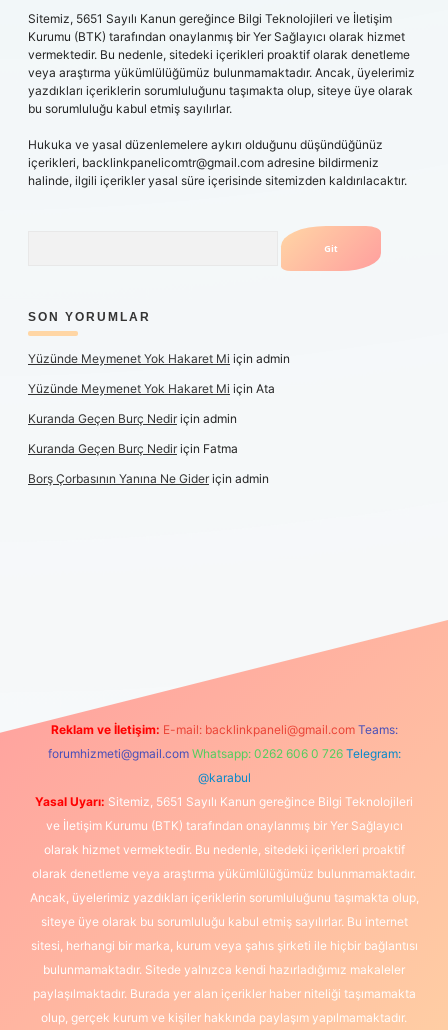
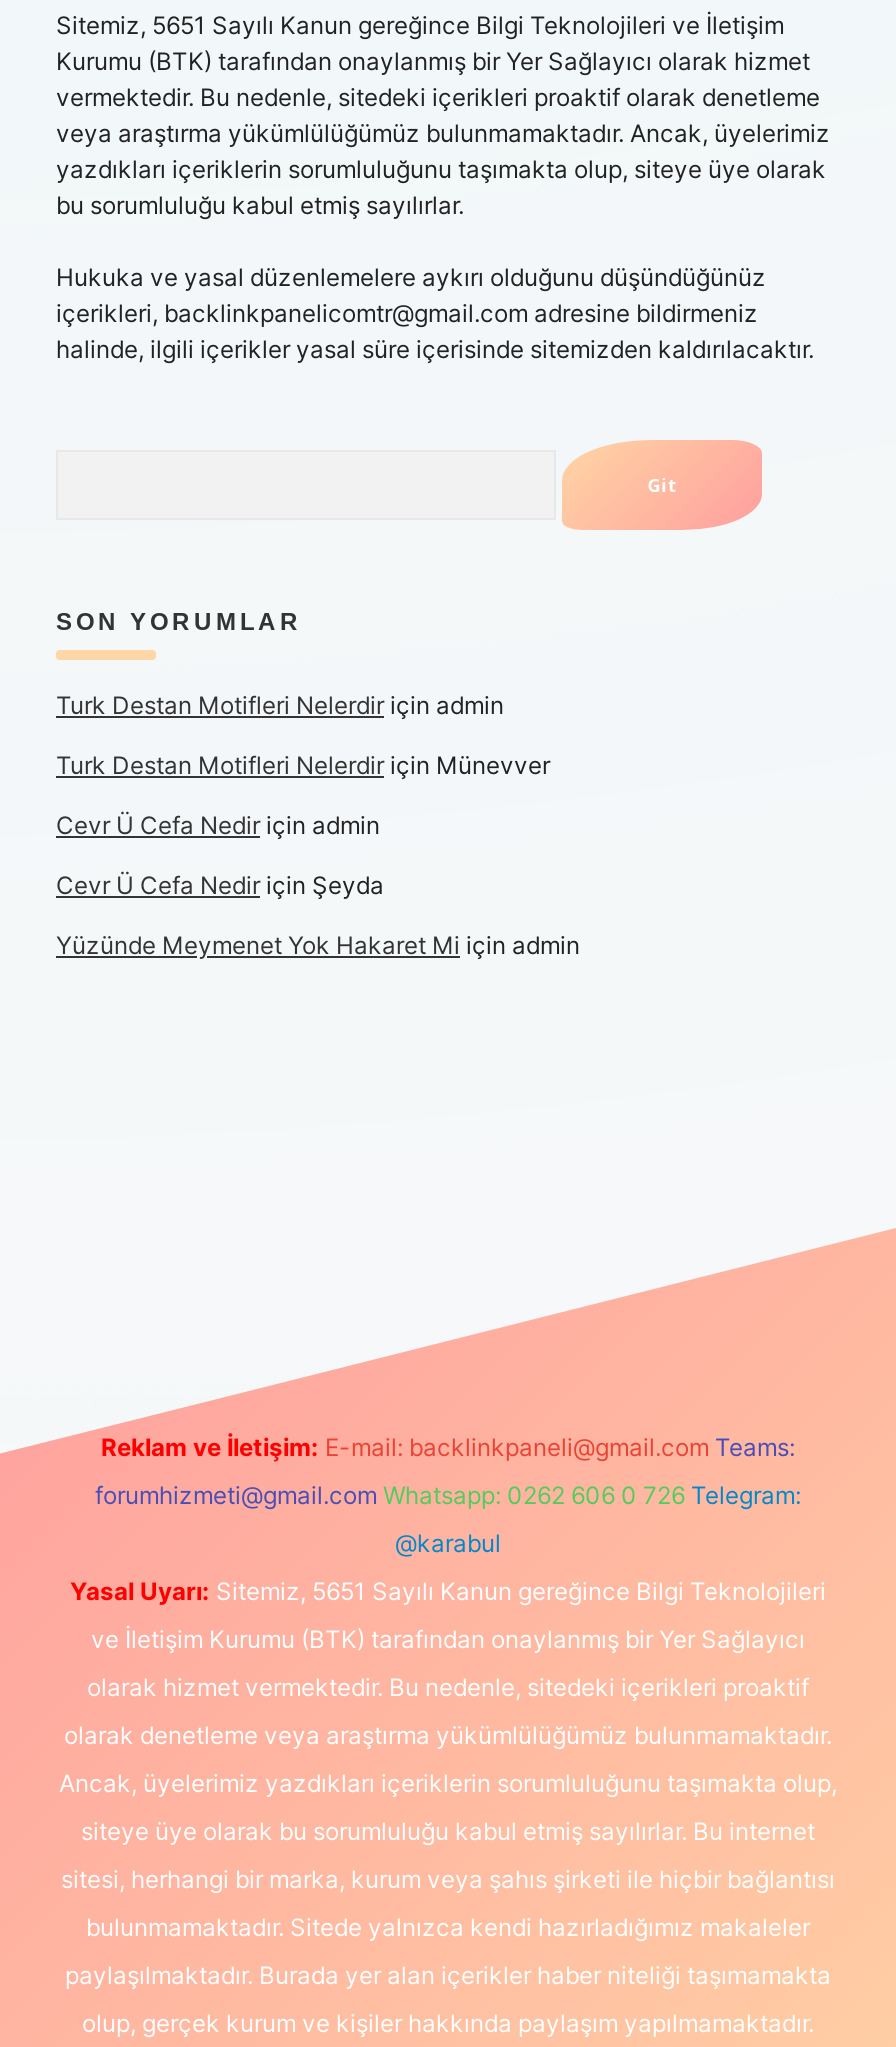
+ Turk Destan Motifleri Nelerdir için admin
+ Turk Destan Motifleri Nelerdir için Münevver
+ Cevr Ü Cefa Nedir için admin
+ Cevr Ü Cefa Nedir için Şeyda

moved down: Yüzünde Meymenet Yok Hakaret Mi için admin

- Yüzünde Meymenet Yok Hakaret Mi için Ata
- Kuranda Geçen Burç Nedir için admin
- Kuranda Geçen Burç Nedir için Fatma
- Borş Çorbasının Yanına Ne Gider için admin
